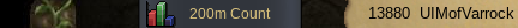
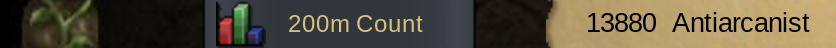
- 13880 UIMofVarrock
+ 13880 Antiarcanist
